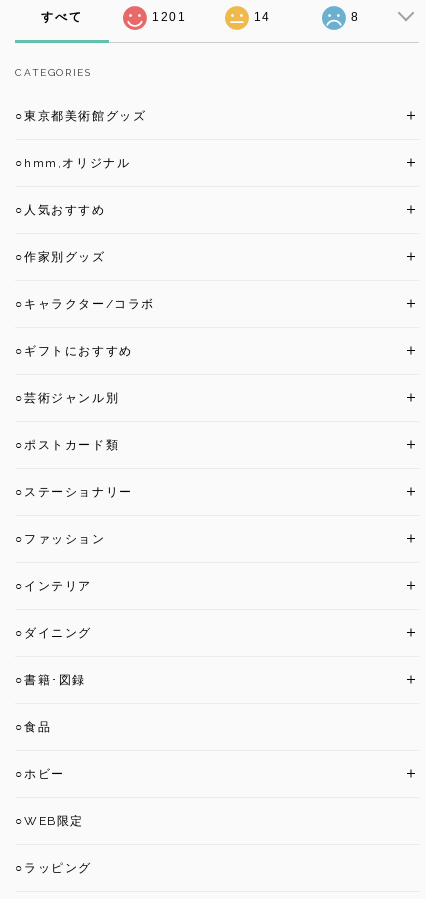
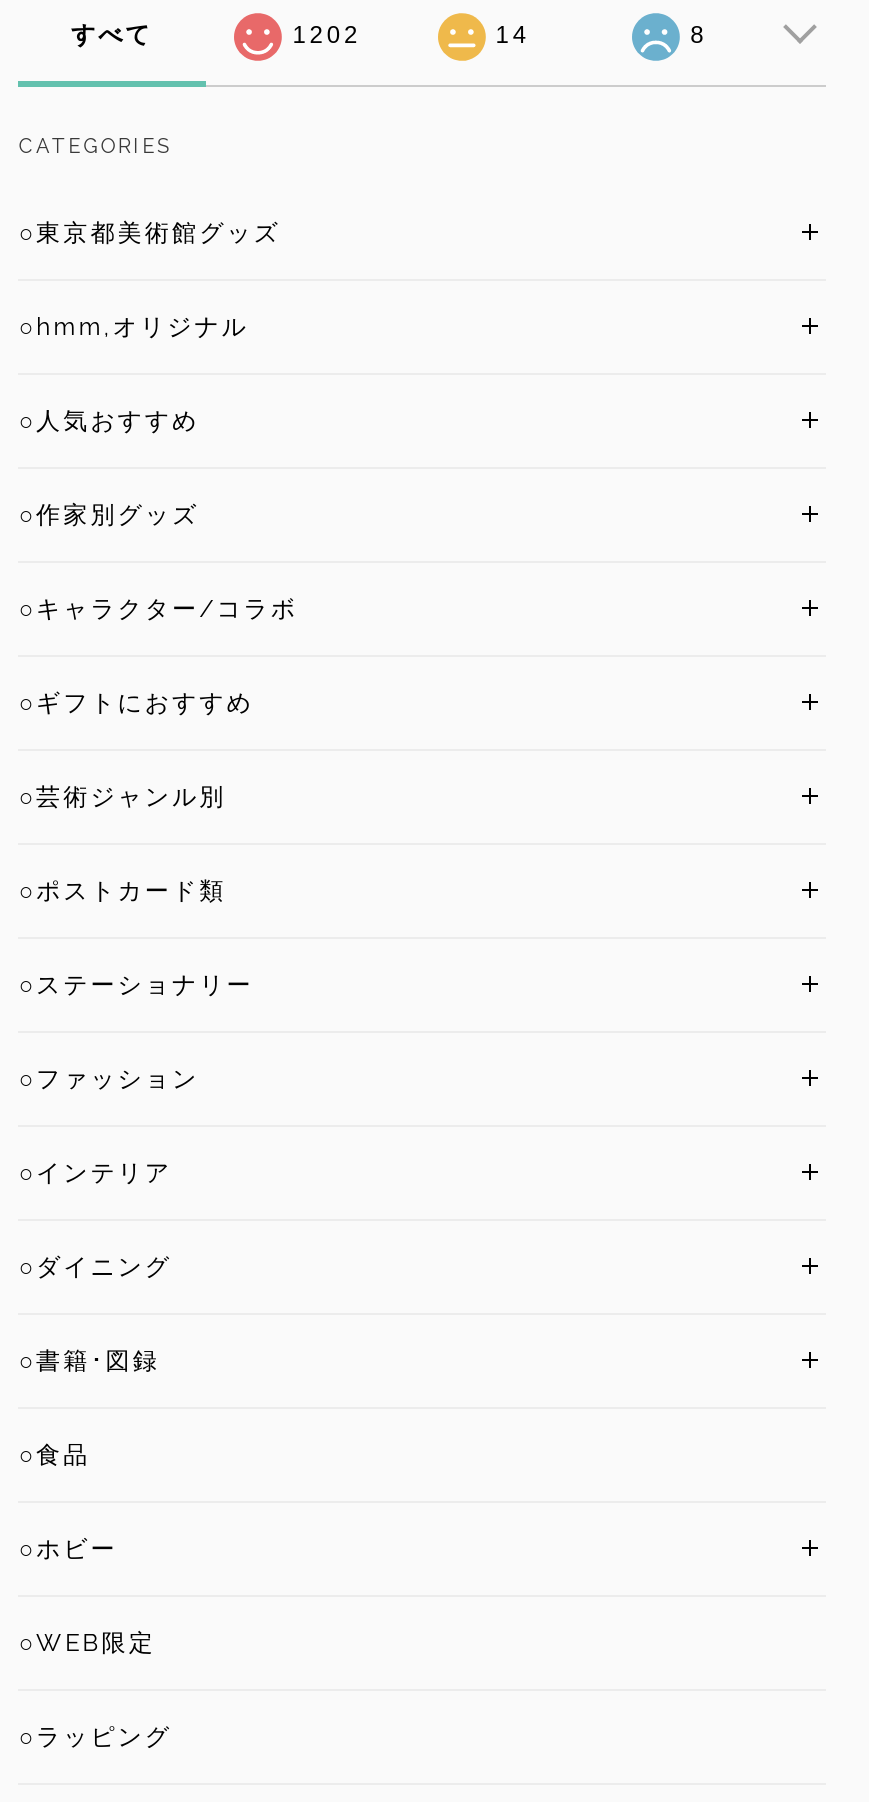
- 1201
+ 1202
